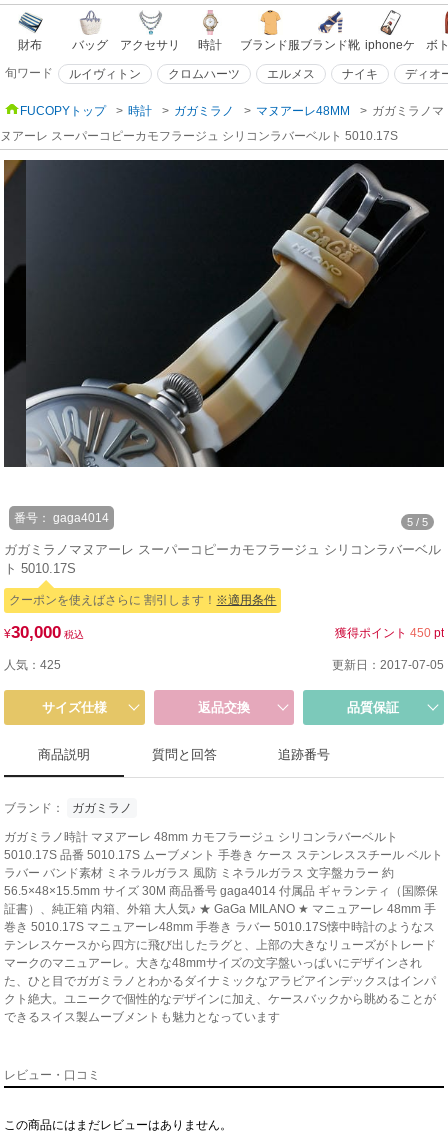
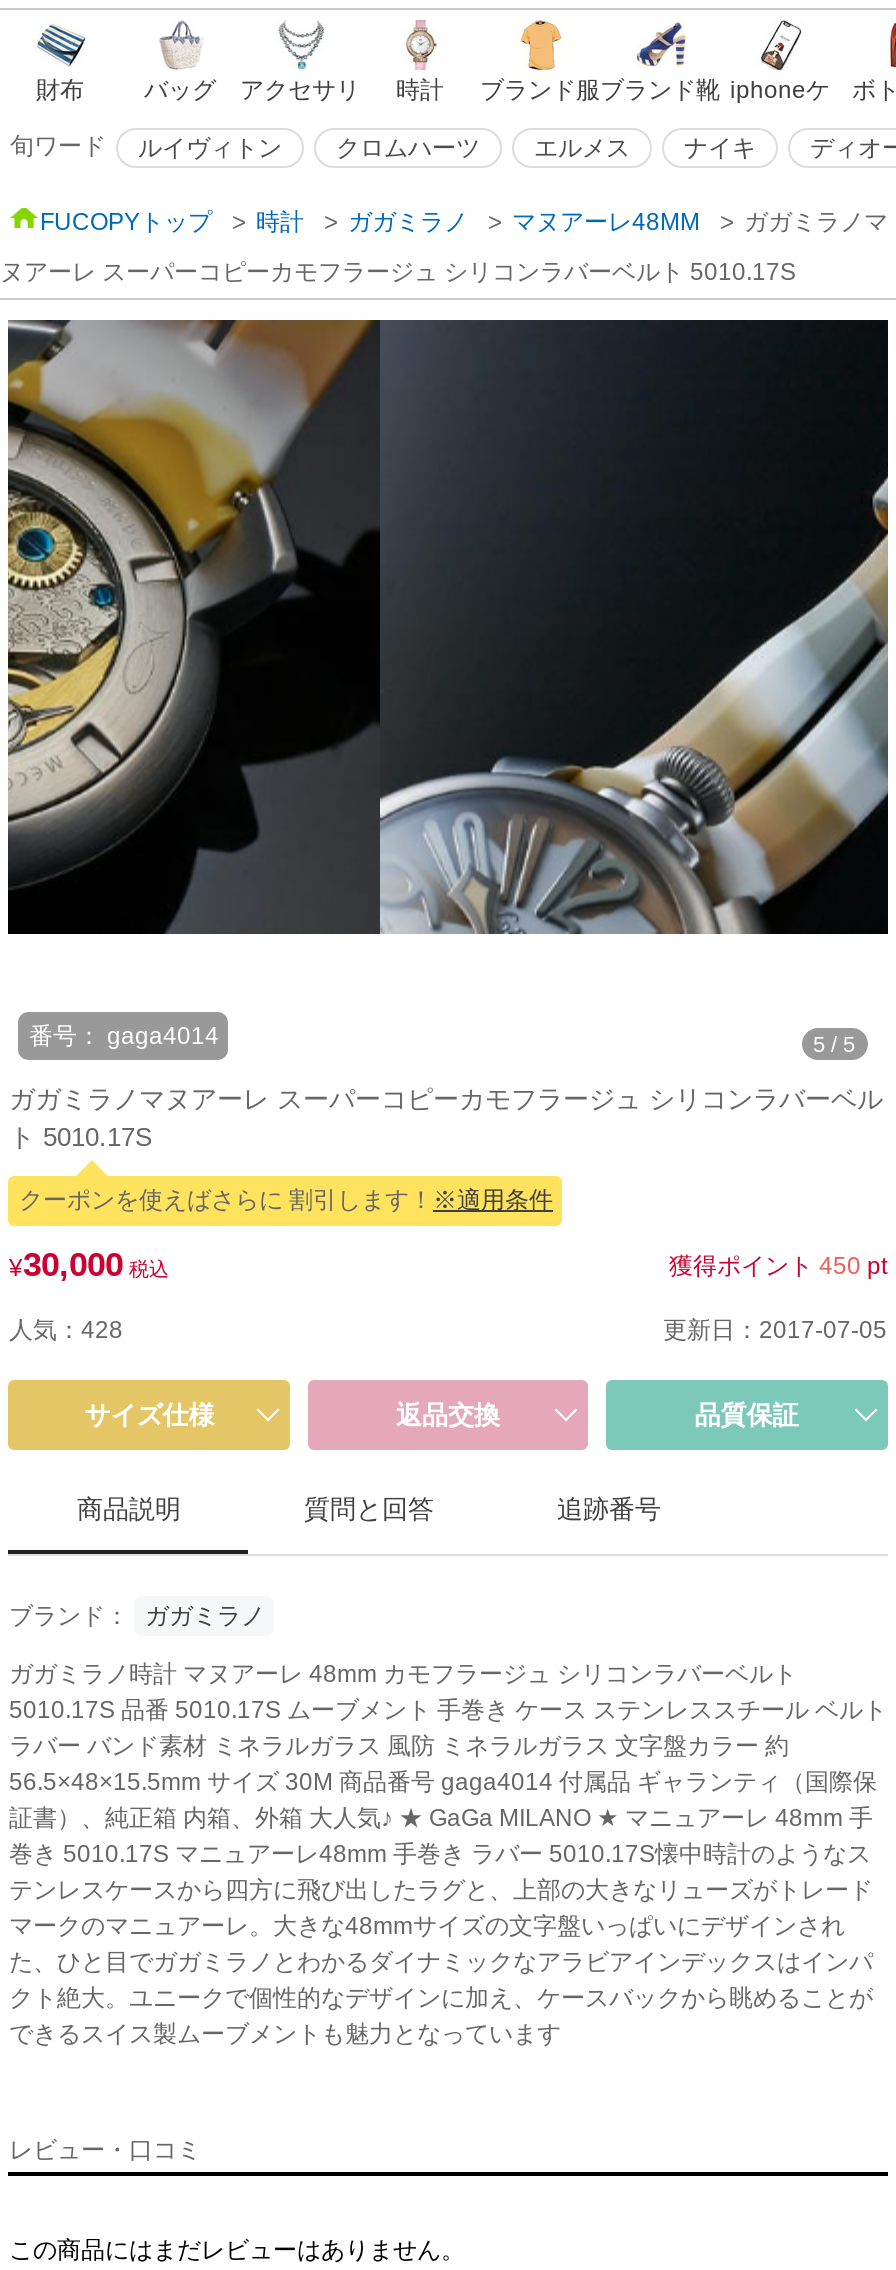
- [image]
+ [image]

- 人気：425
+ 人気：428
